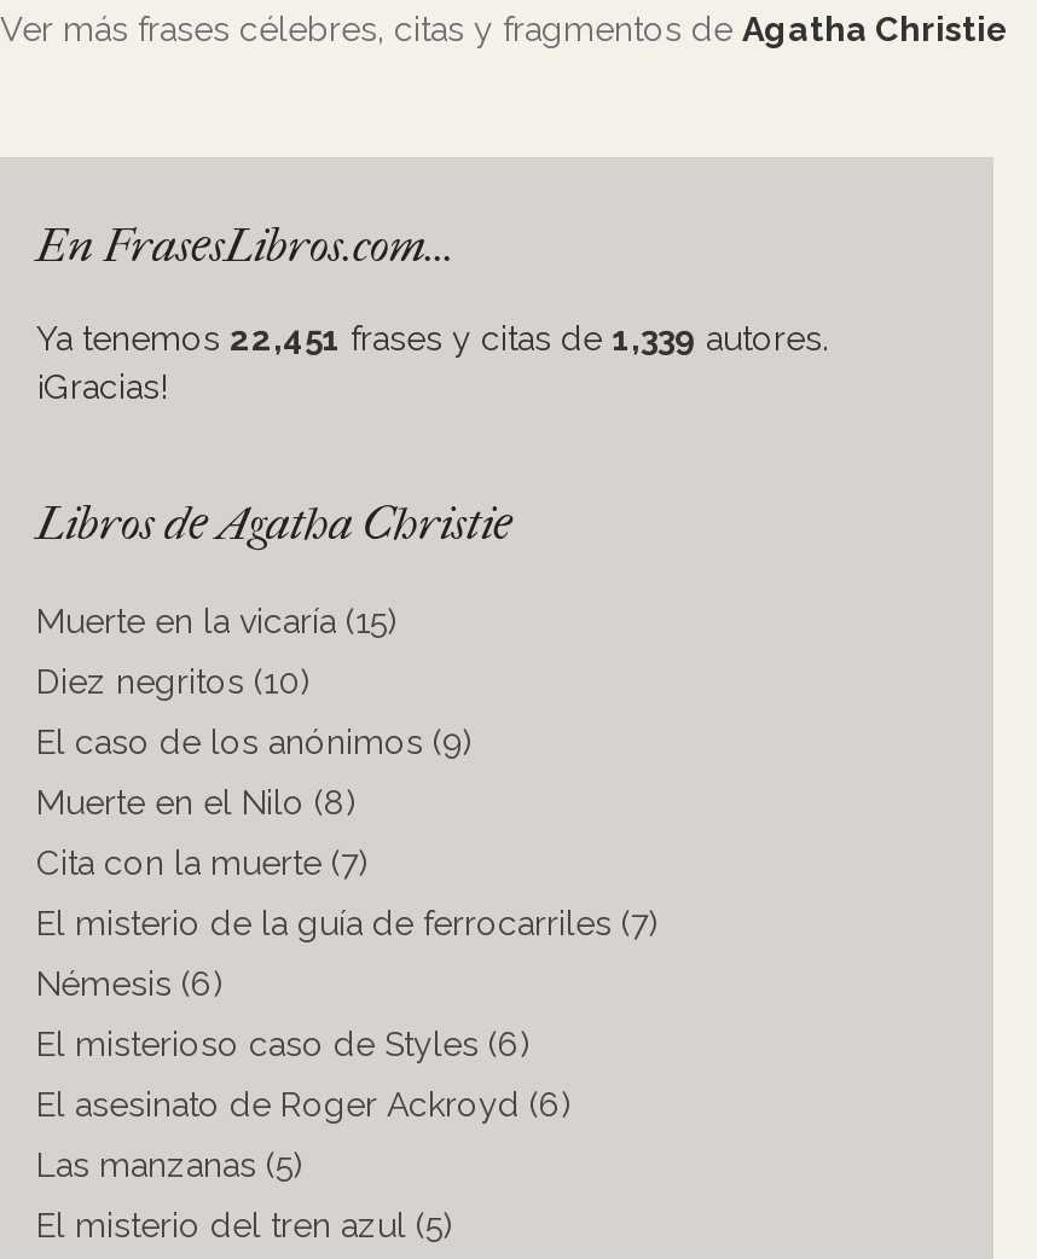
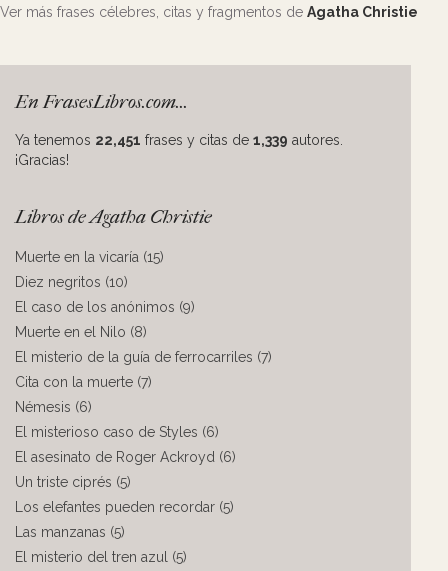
moved down: Cita con la muerte (7)

moved up: El misterio de la guía de ferrocarriles (7)

+ Un triste ciprés (5)
+ Los elefantes pueden recordar (5)
